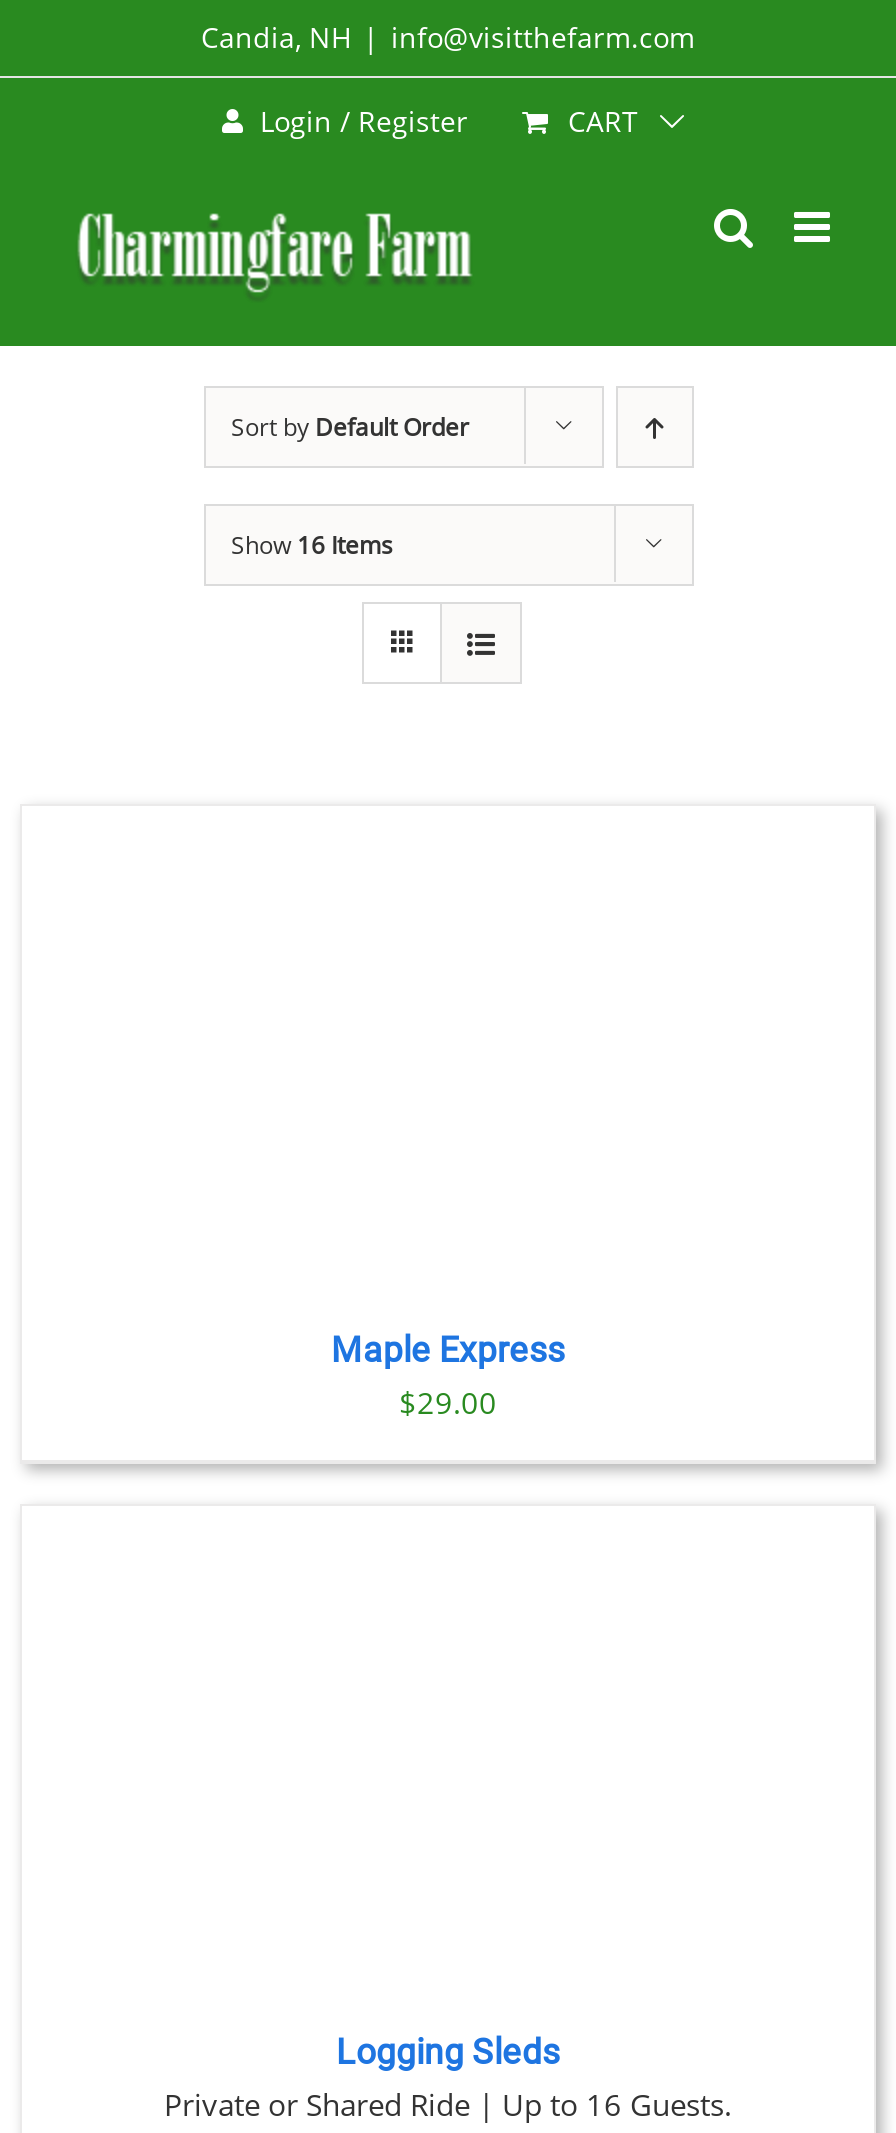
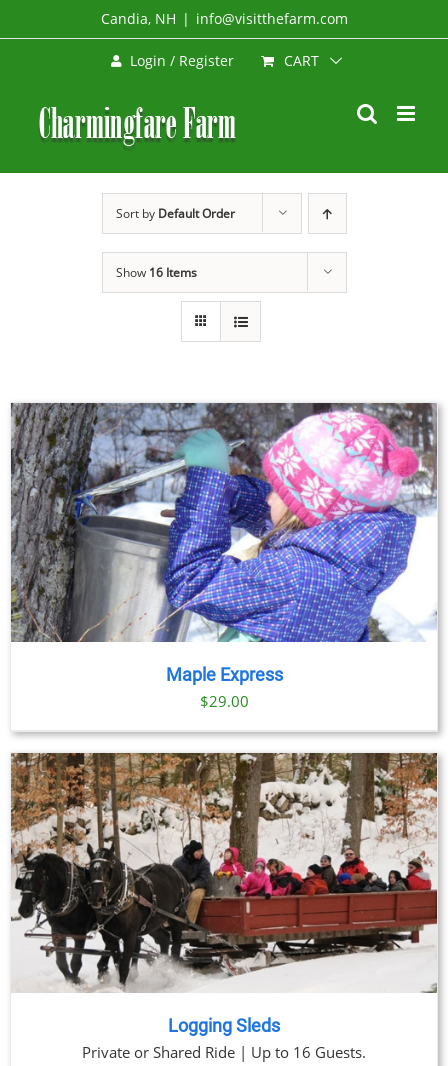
+ [image]

+ [image]
